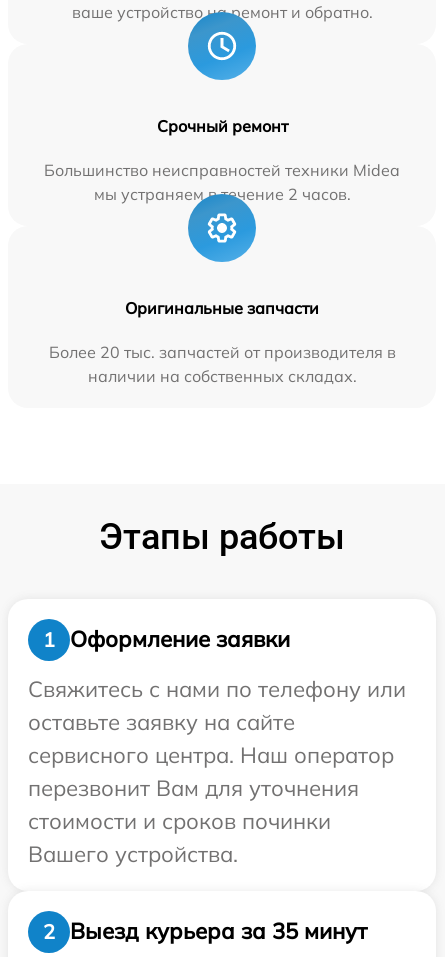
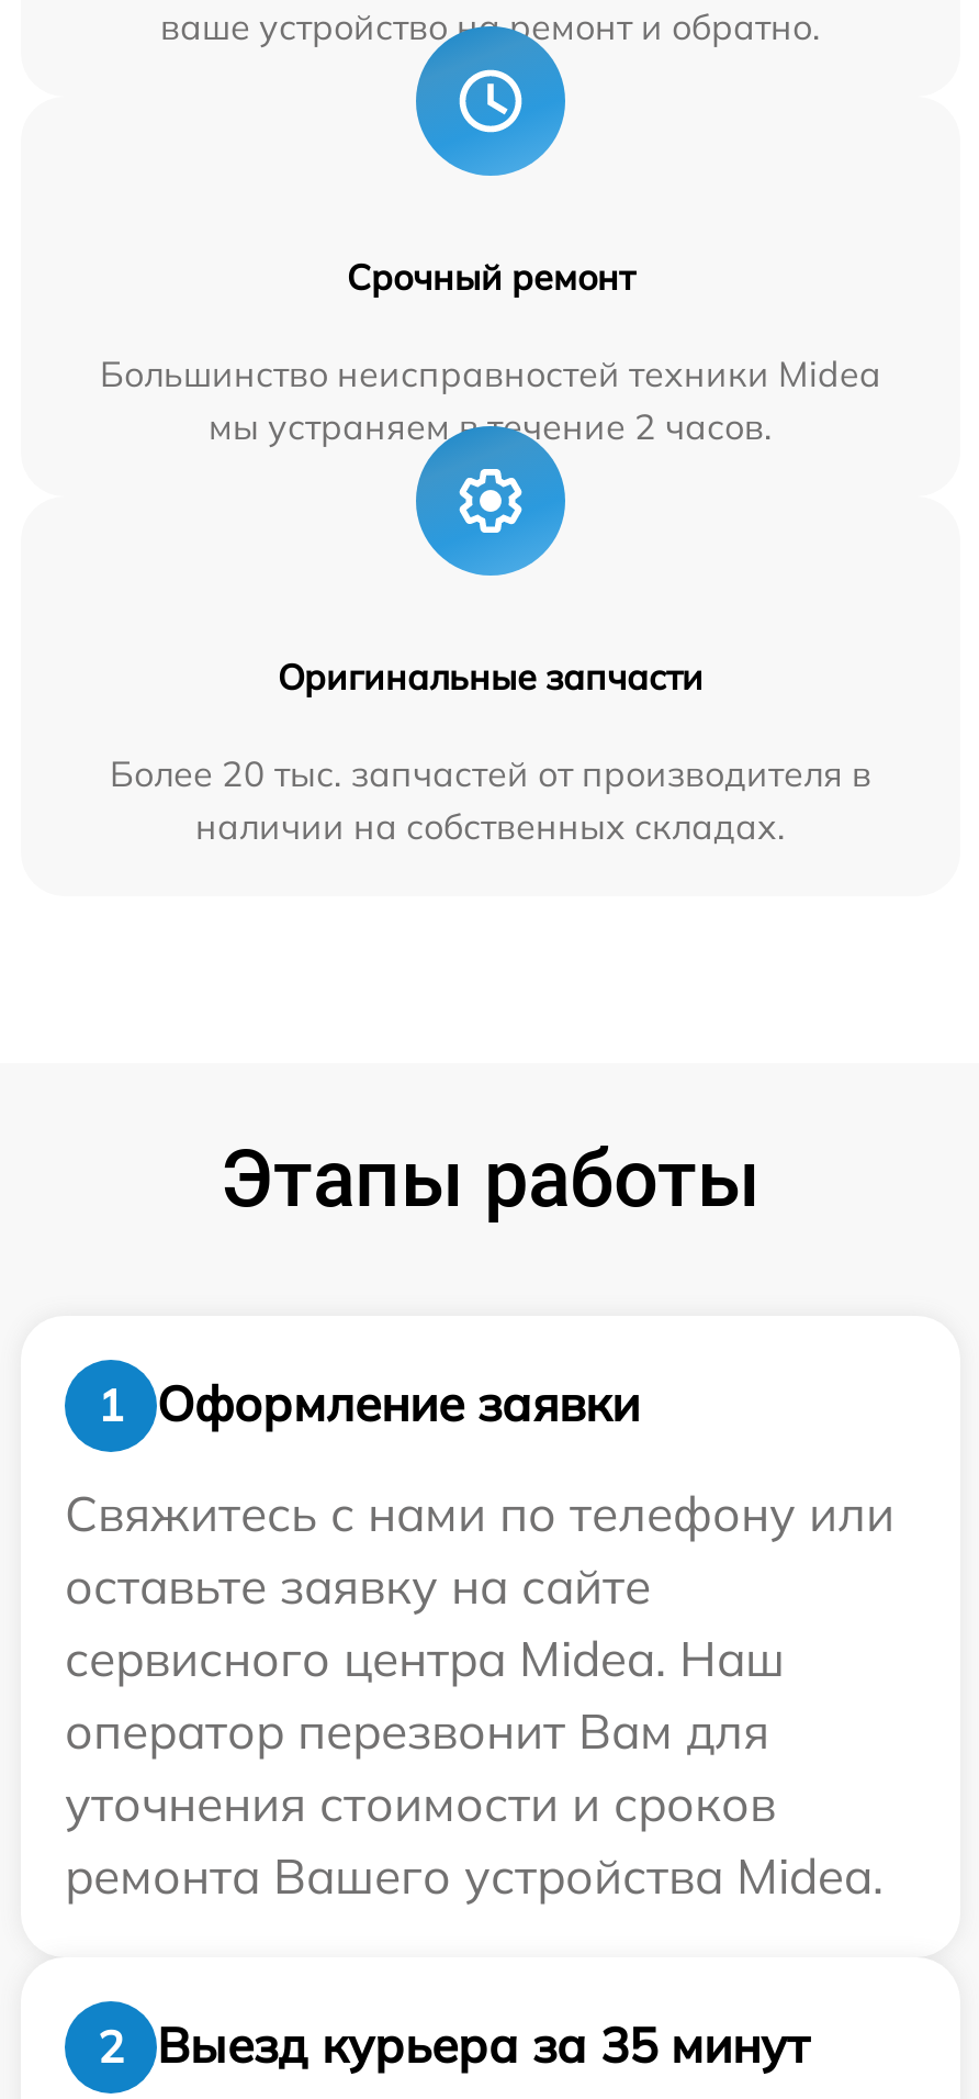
- сервисного центра. Наш оператор
- перезвонит Вам для уточнения
- стоимости и сроков починки
- Вашего устройства.
+ сервисного центра Midea. Наш
+ оператор перезвонит Вам для
+ уточнения стоимости и сроков
+ ремонта Вашего устройства Midea.
